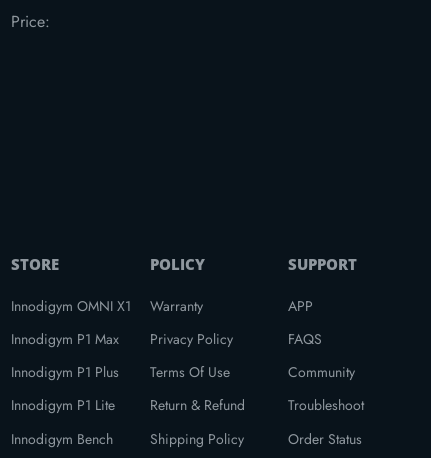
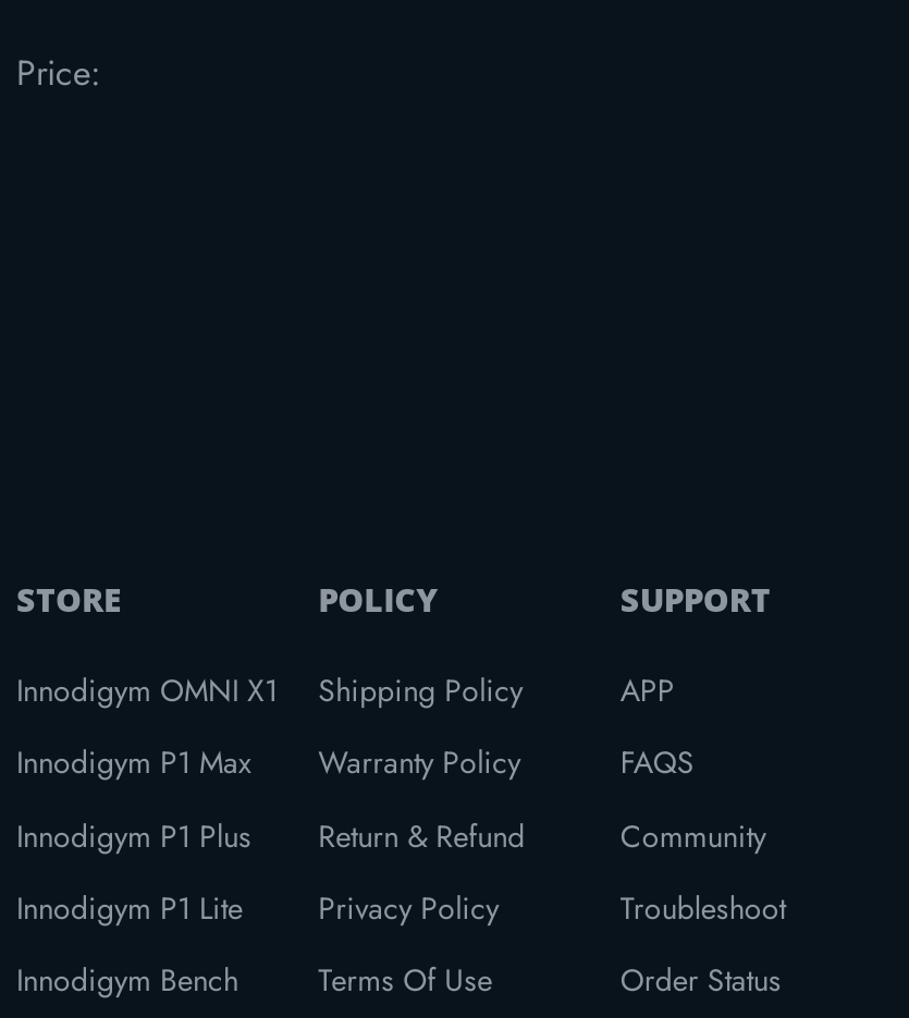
- Warranty
+ Warranty Policy

moved down: Privacy Policy | Terms Of Use

moved up: Return & Refund | Shipping Policy
